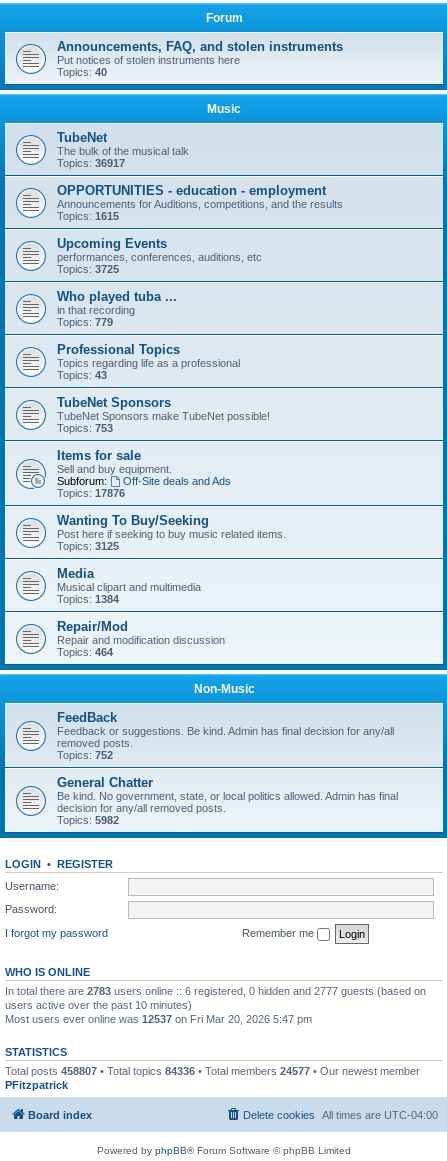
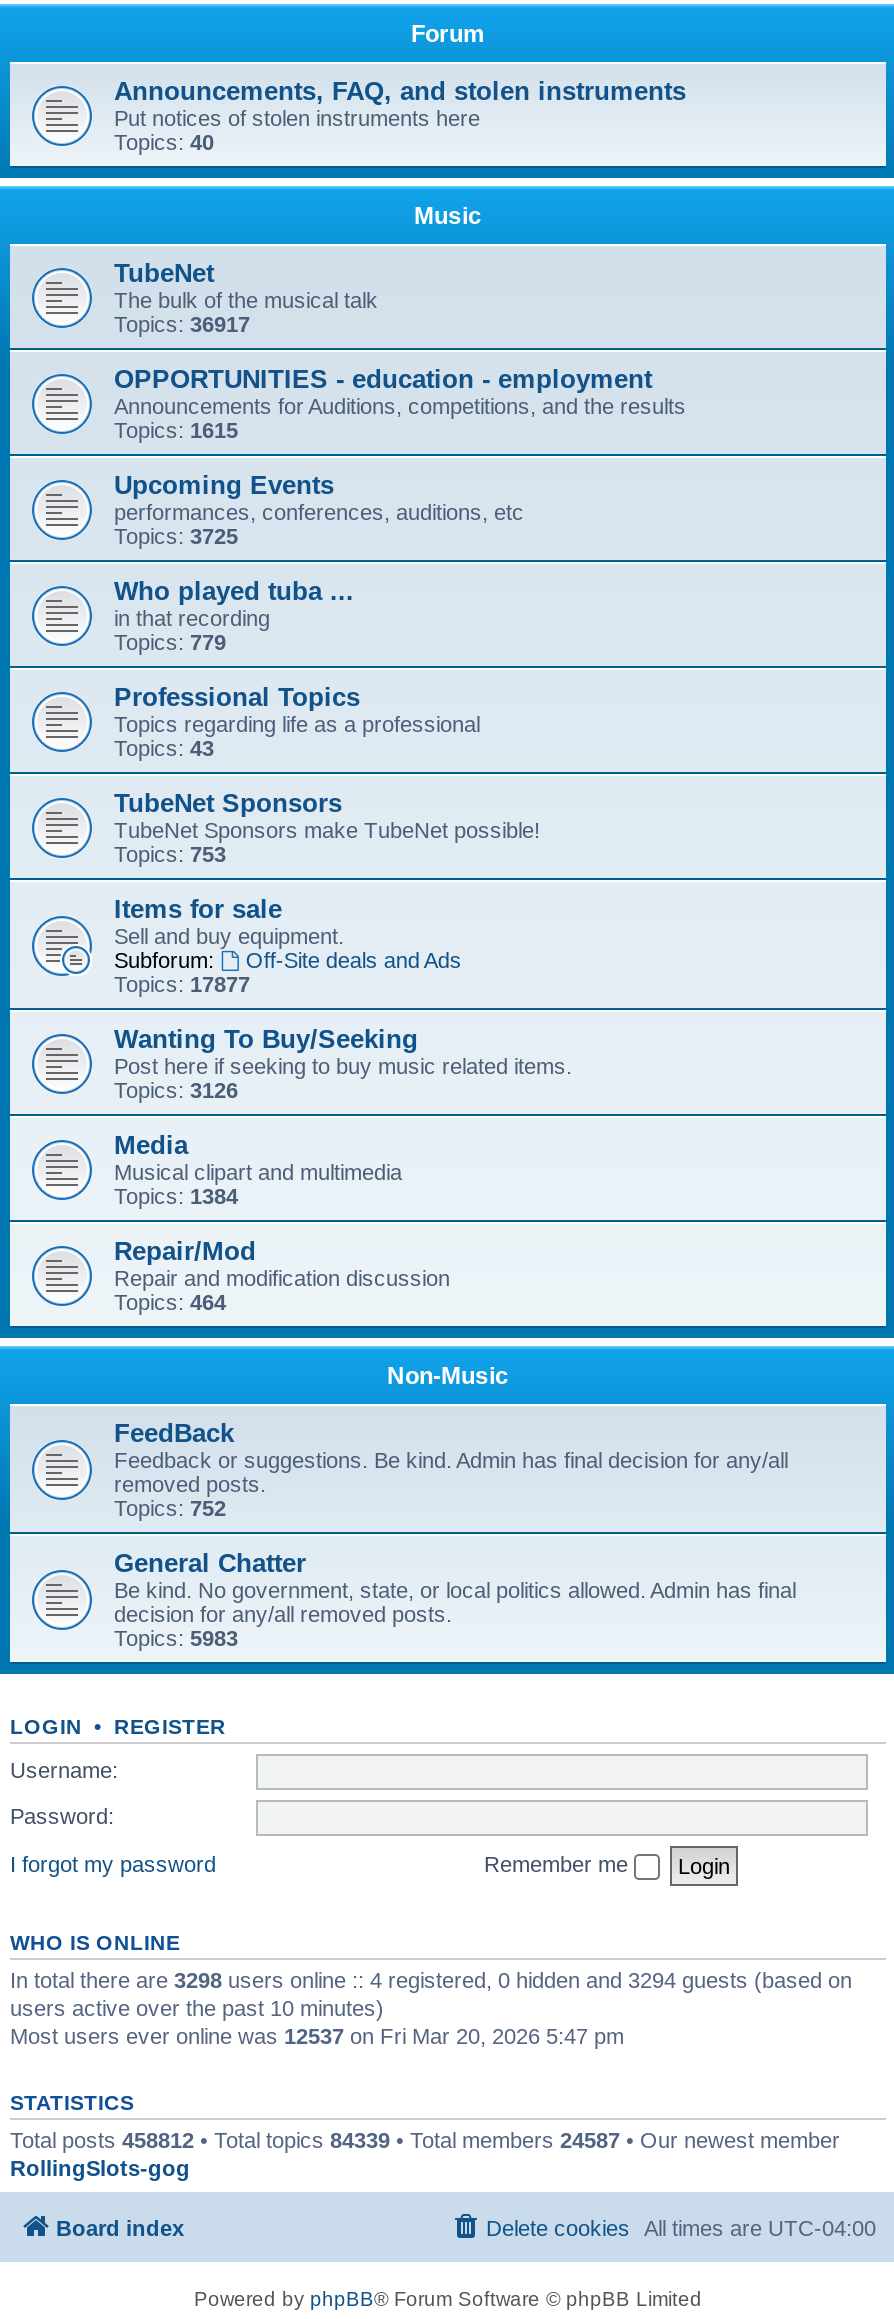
- Topics: 17876
+ Topics: 17877

- Topics: 3125
+ Topics: 3126

- Topics: 5982
+ Topics: 5983

- In total there are 2783 users online :: 6 registered, 0 hidden and 2777 guests (based on
+ In total there are 3298 users online :: 4 registered, 0 hidden and 3294 guests (based on

- Total posts 458807 • Total topics 84336 • Total members 24577 • Our newest member
- PFitzpatrick
+ Total posts 458812 • Total topics 84339 • Total members 24587 • Our newest member
+ RollingSlots-gog
